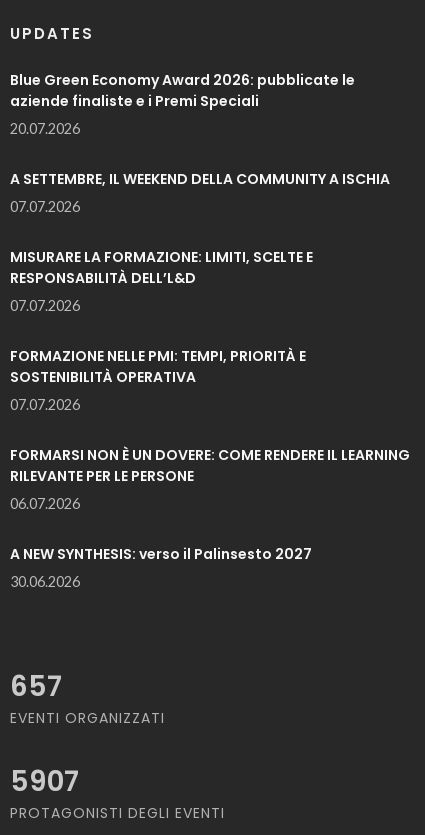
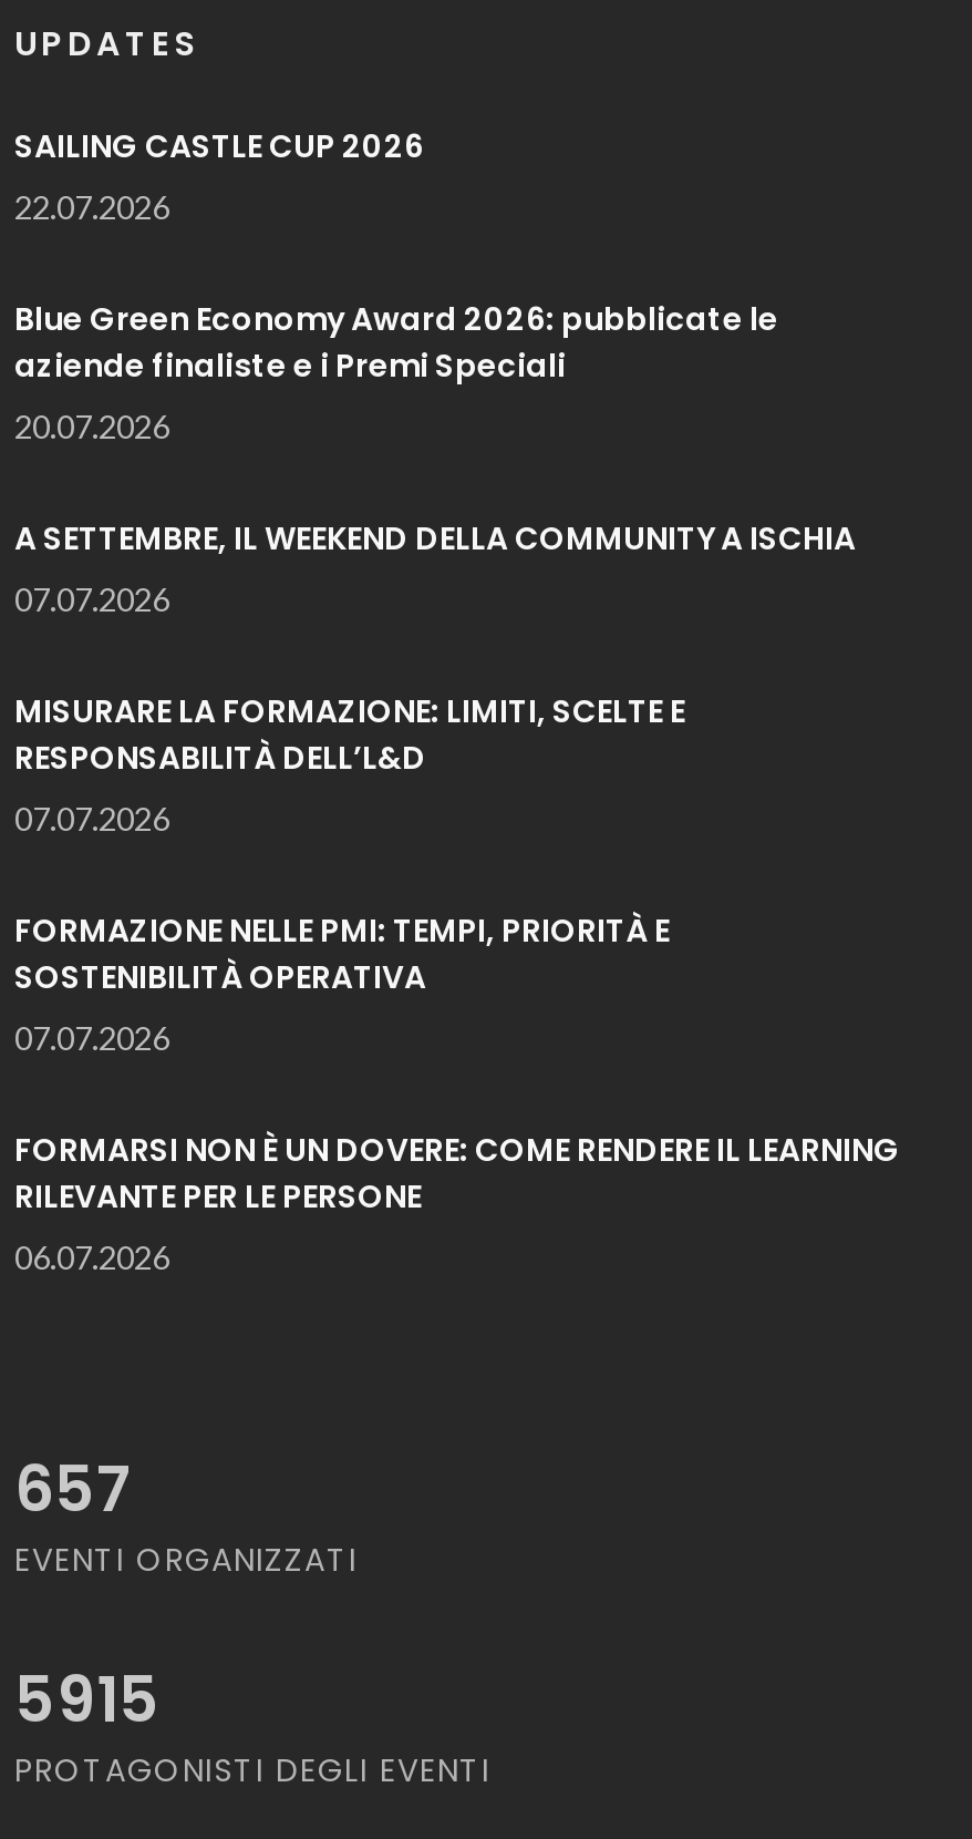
+ SAILING CASTLE CUP 2026
+ 22.07.2026

moved down: Blue Green Economy Award 2026: pubblicate le | aziende finaliste e i Premi Speciali | 20.07.2026 | ... | RILEVANTE PER LE PERSONE | 06.07.2026

- A NEW SYNTHESIS: verso il Palinsesto 2027
- 30.06.2026

- 5907
+ 5915
